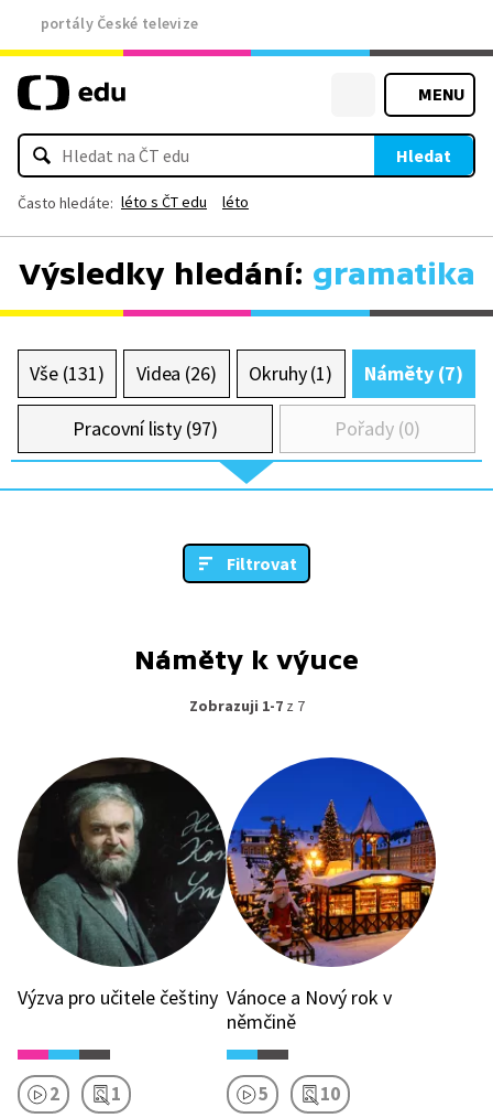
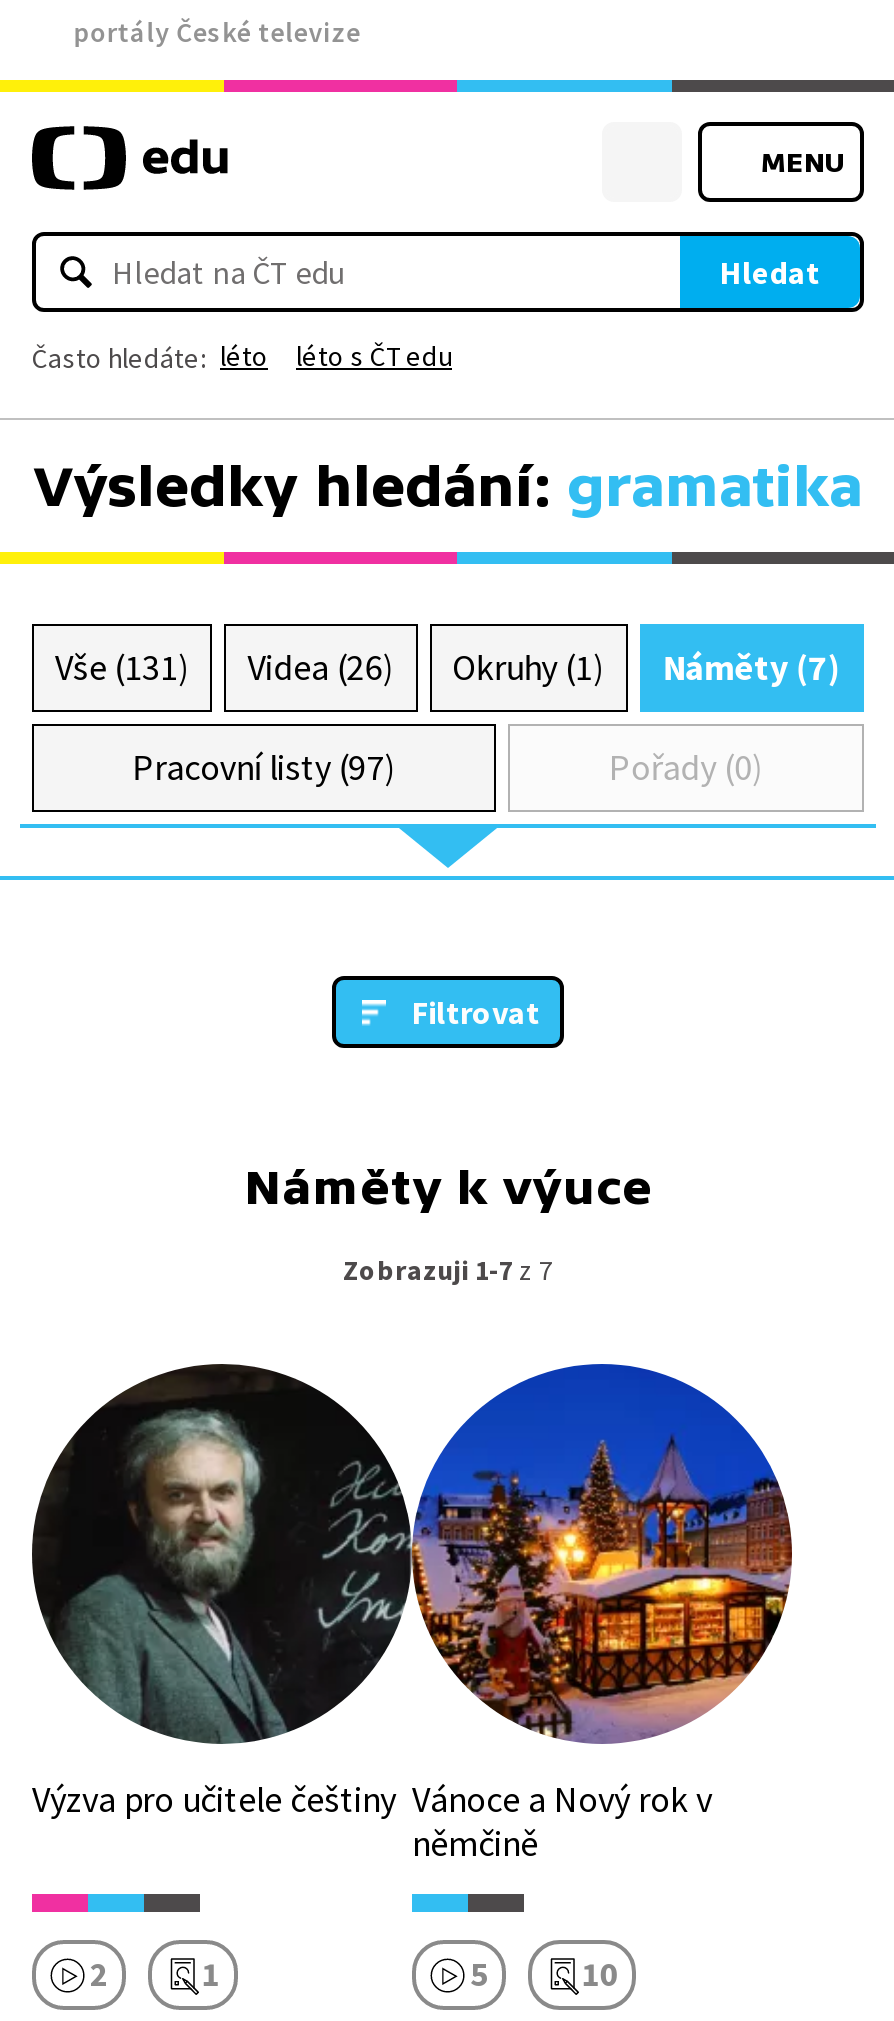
- Často hledáte: léto s ČT edu
- léto
+ Často hledáte: léto
+ léto s ČT edu
